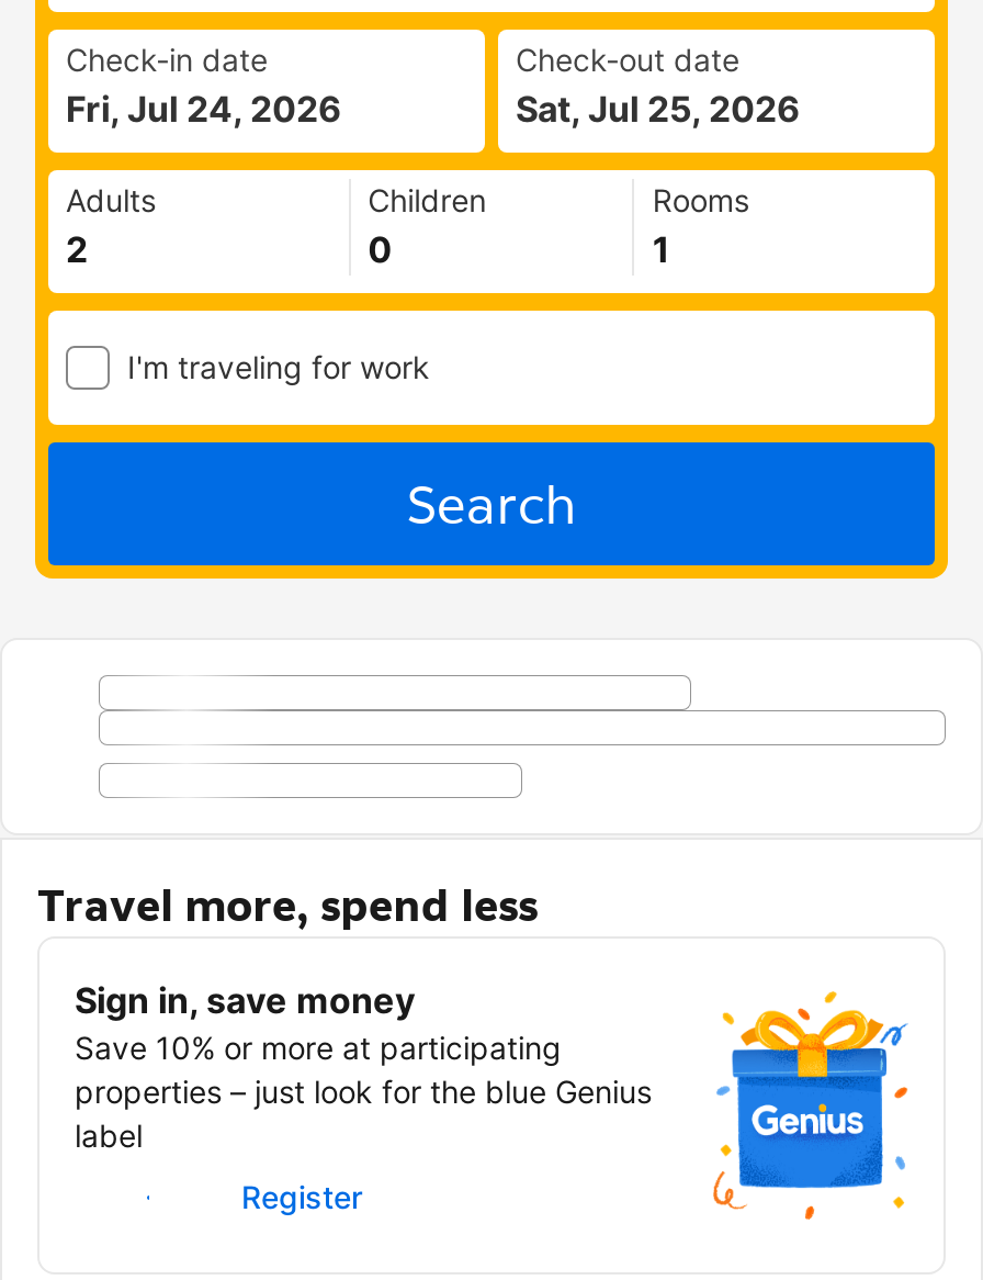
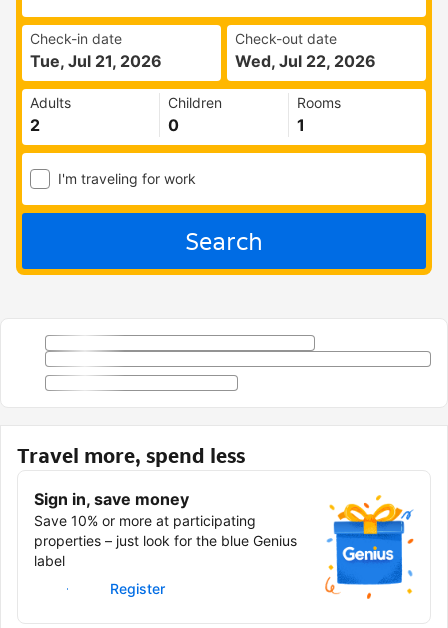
- Fri, Jul 24, 2026
+ Tue, Jul 21, 2026

- Sat, Jul 25, 2026
+ Wed, Jul 22, 2026
